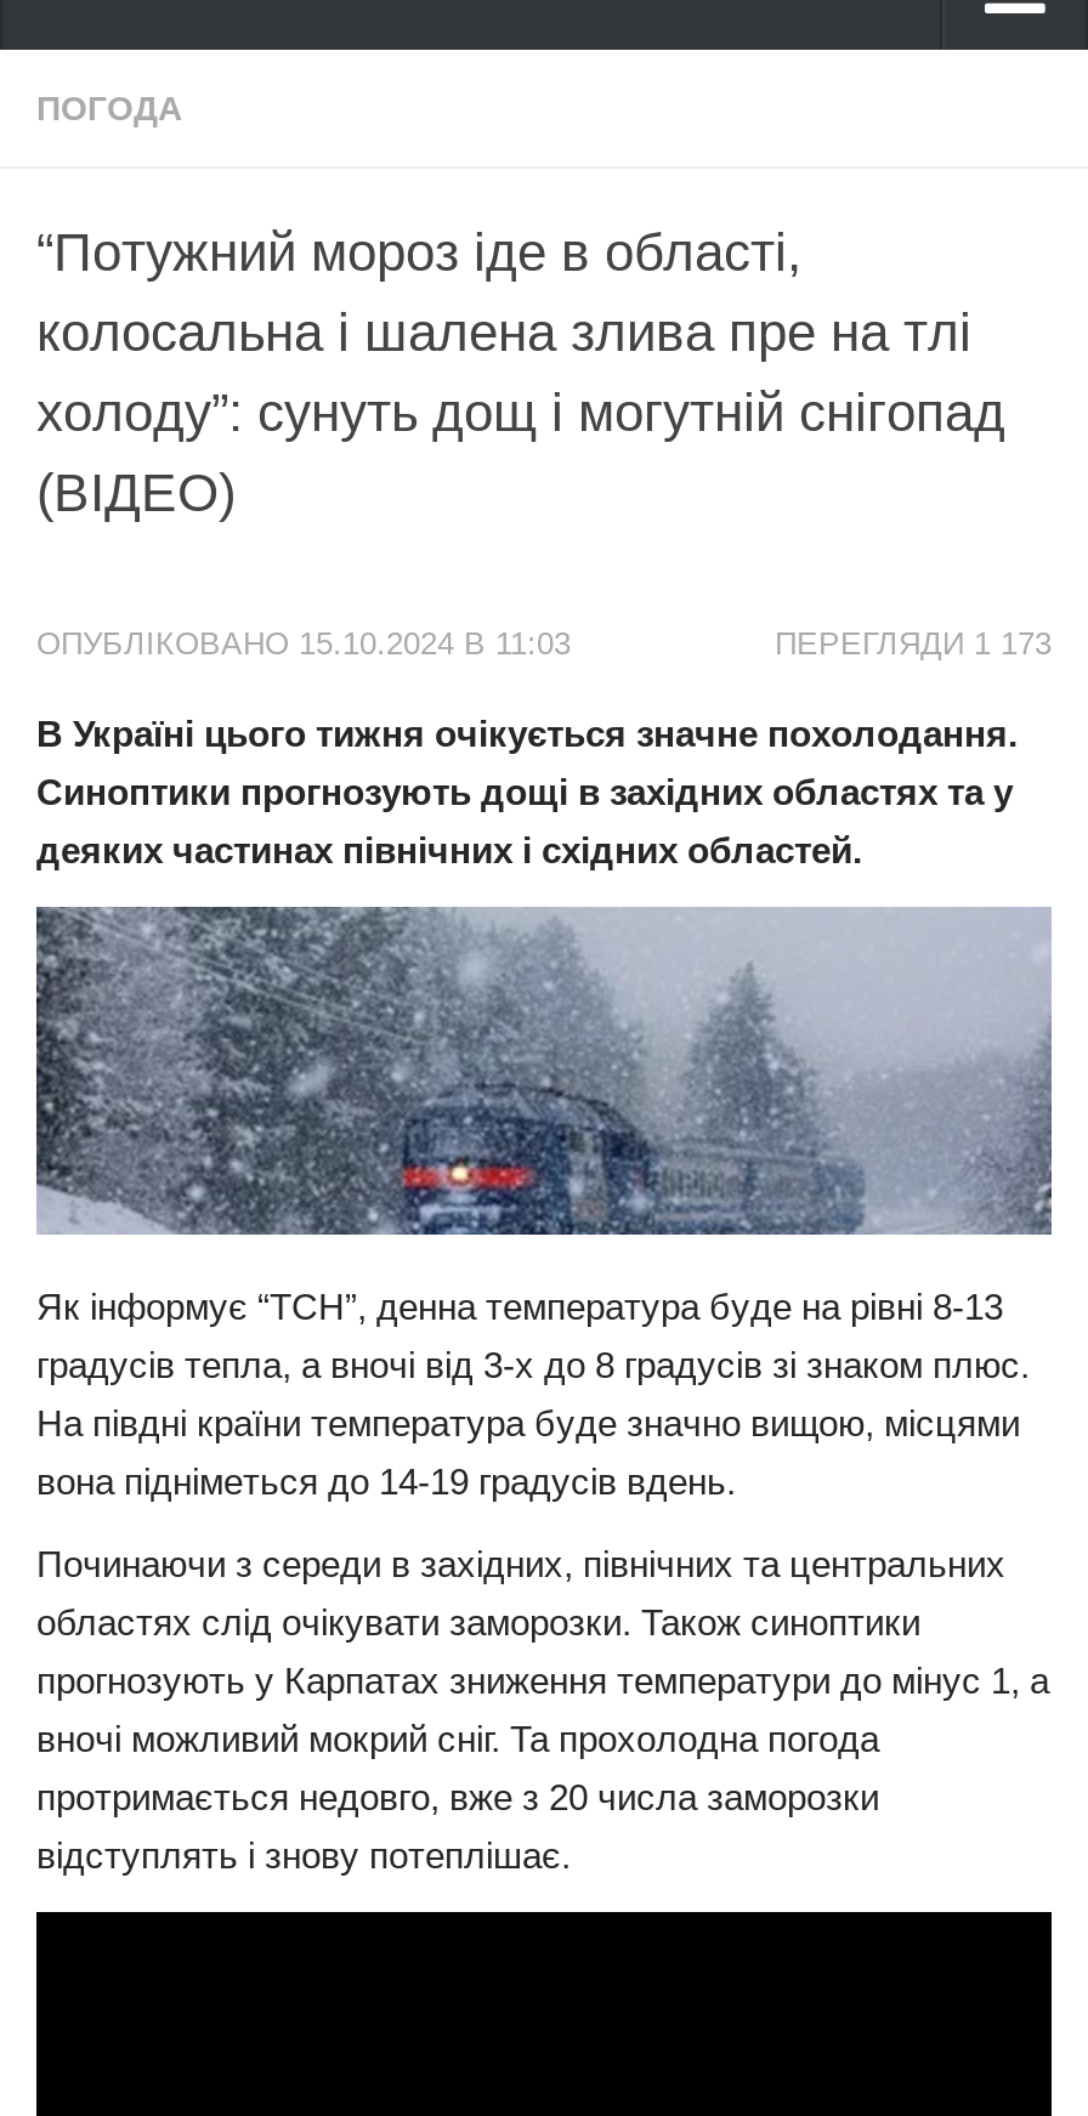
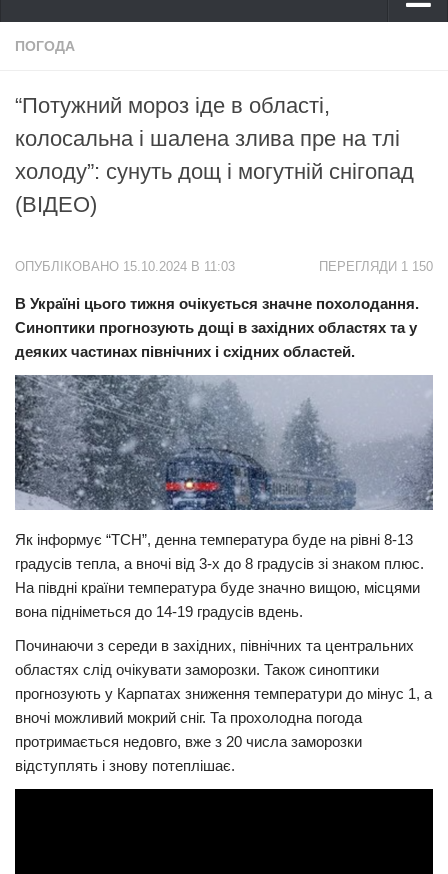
- ПЕРЕГЛЯДИ 1 173
+ ПЕРЕГЛЯДИ 1 150
